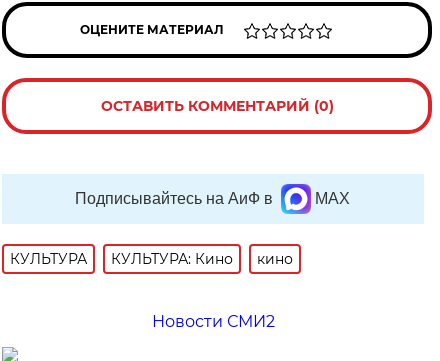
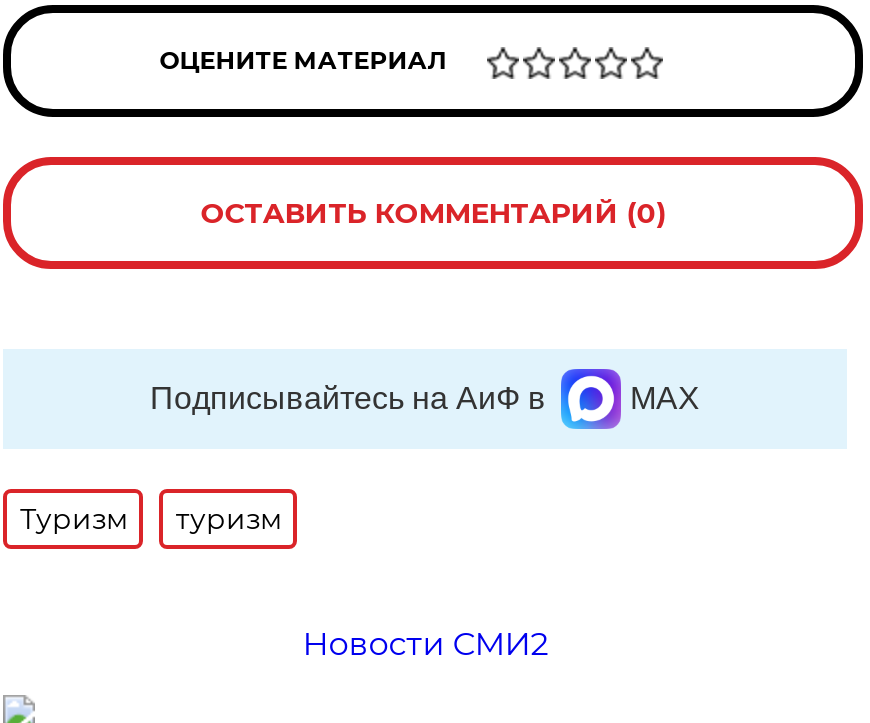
- КУЛЬТУРА
- КУЛЬТУРА: Кино
- кино
+ Туризм
+ туризм
